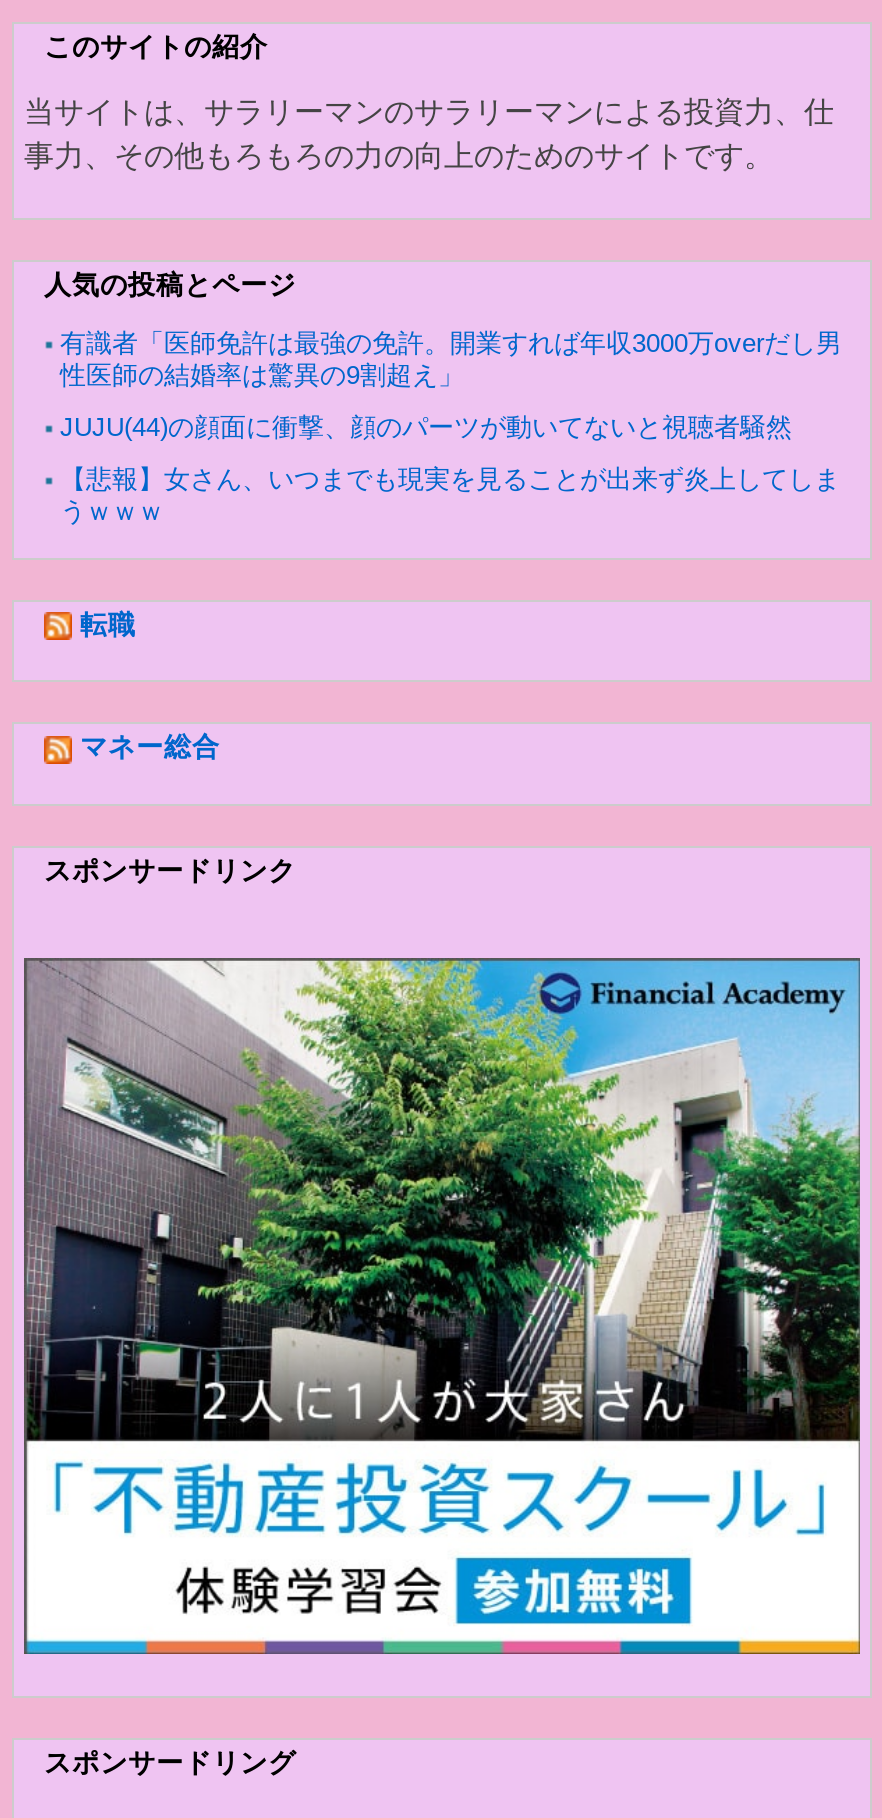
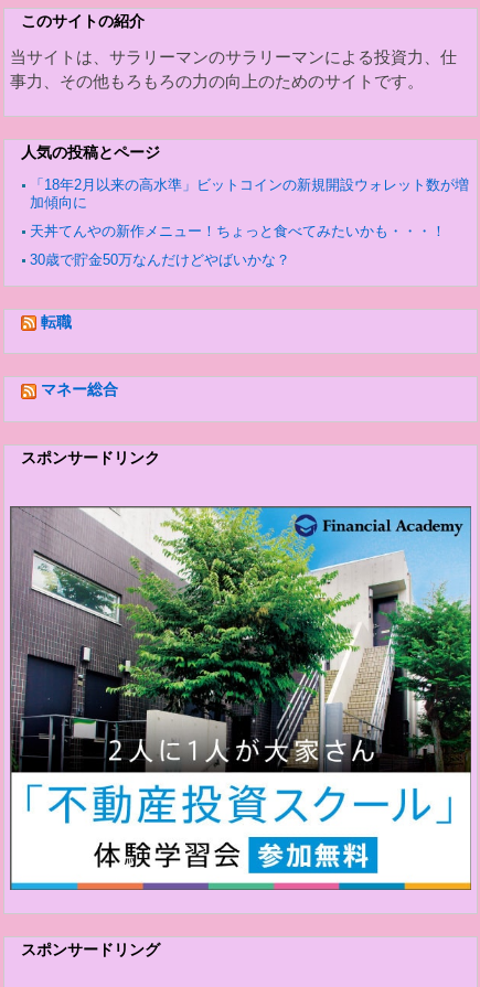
- 有識者「医師免許は最強の免許。開業すれば年収3000万overだし男
- 性医師の結婚率は驚異の9割超え」
+ 「18年2月以来の高水準」ビットコインの新規開設ウォレット数が増
+ 加傾向に

- JUJU(44)の顔面に衝撃、顔のパーツが動いてないと視聴者騒然
+ 天丼てんやの新作メニュー！ちょっと食べてみたいかも・・・！

- 【悲報】女さん、いつまでも現実を見ることが出来ず炎上してしま
- うｗｗｗ
+ 30歳で貯金50万なんだけどやばいかな？
